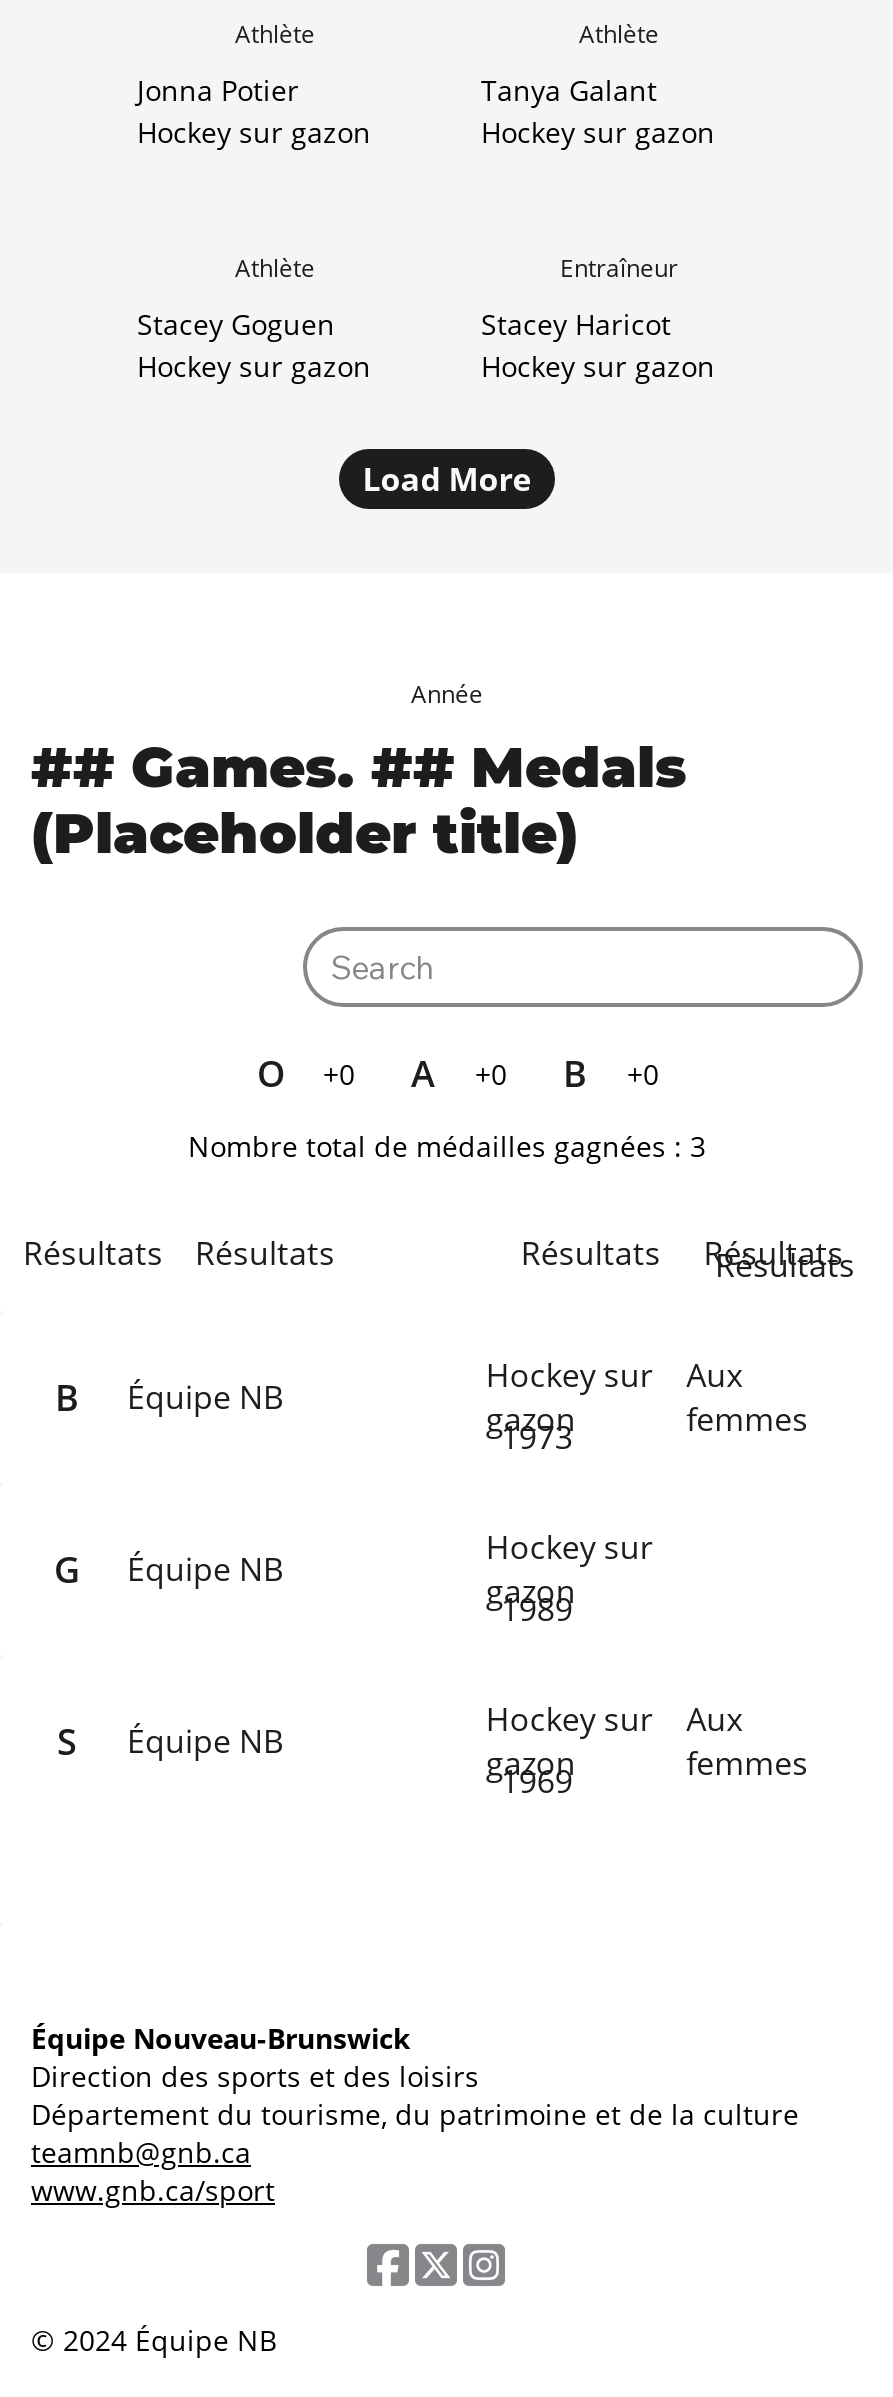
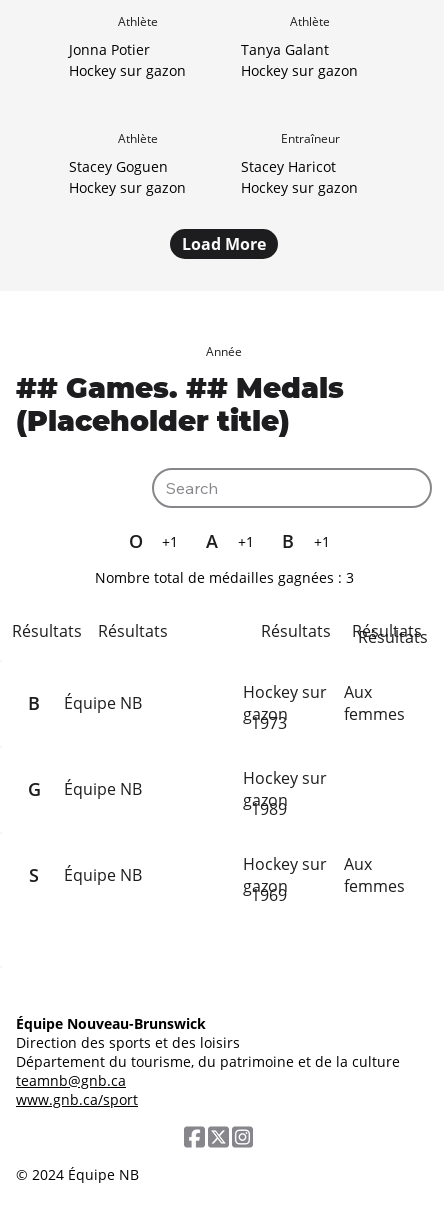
- +0
+ +1

- +0
+ +1

- +0
+ +1
